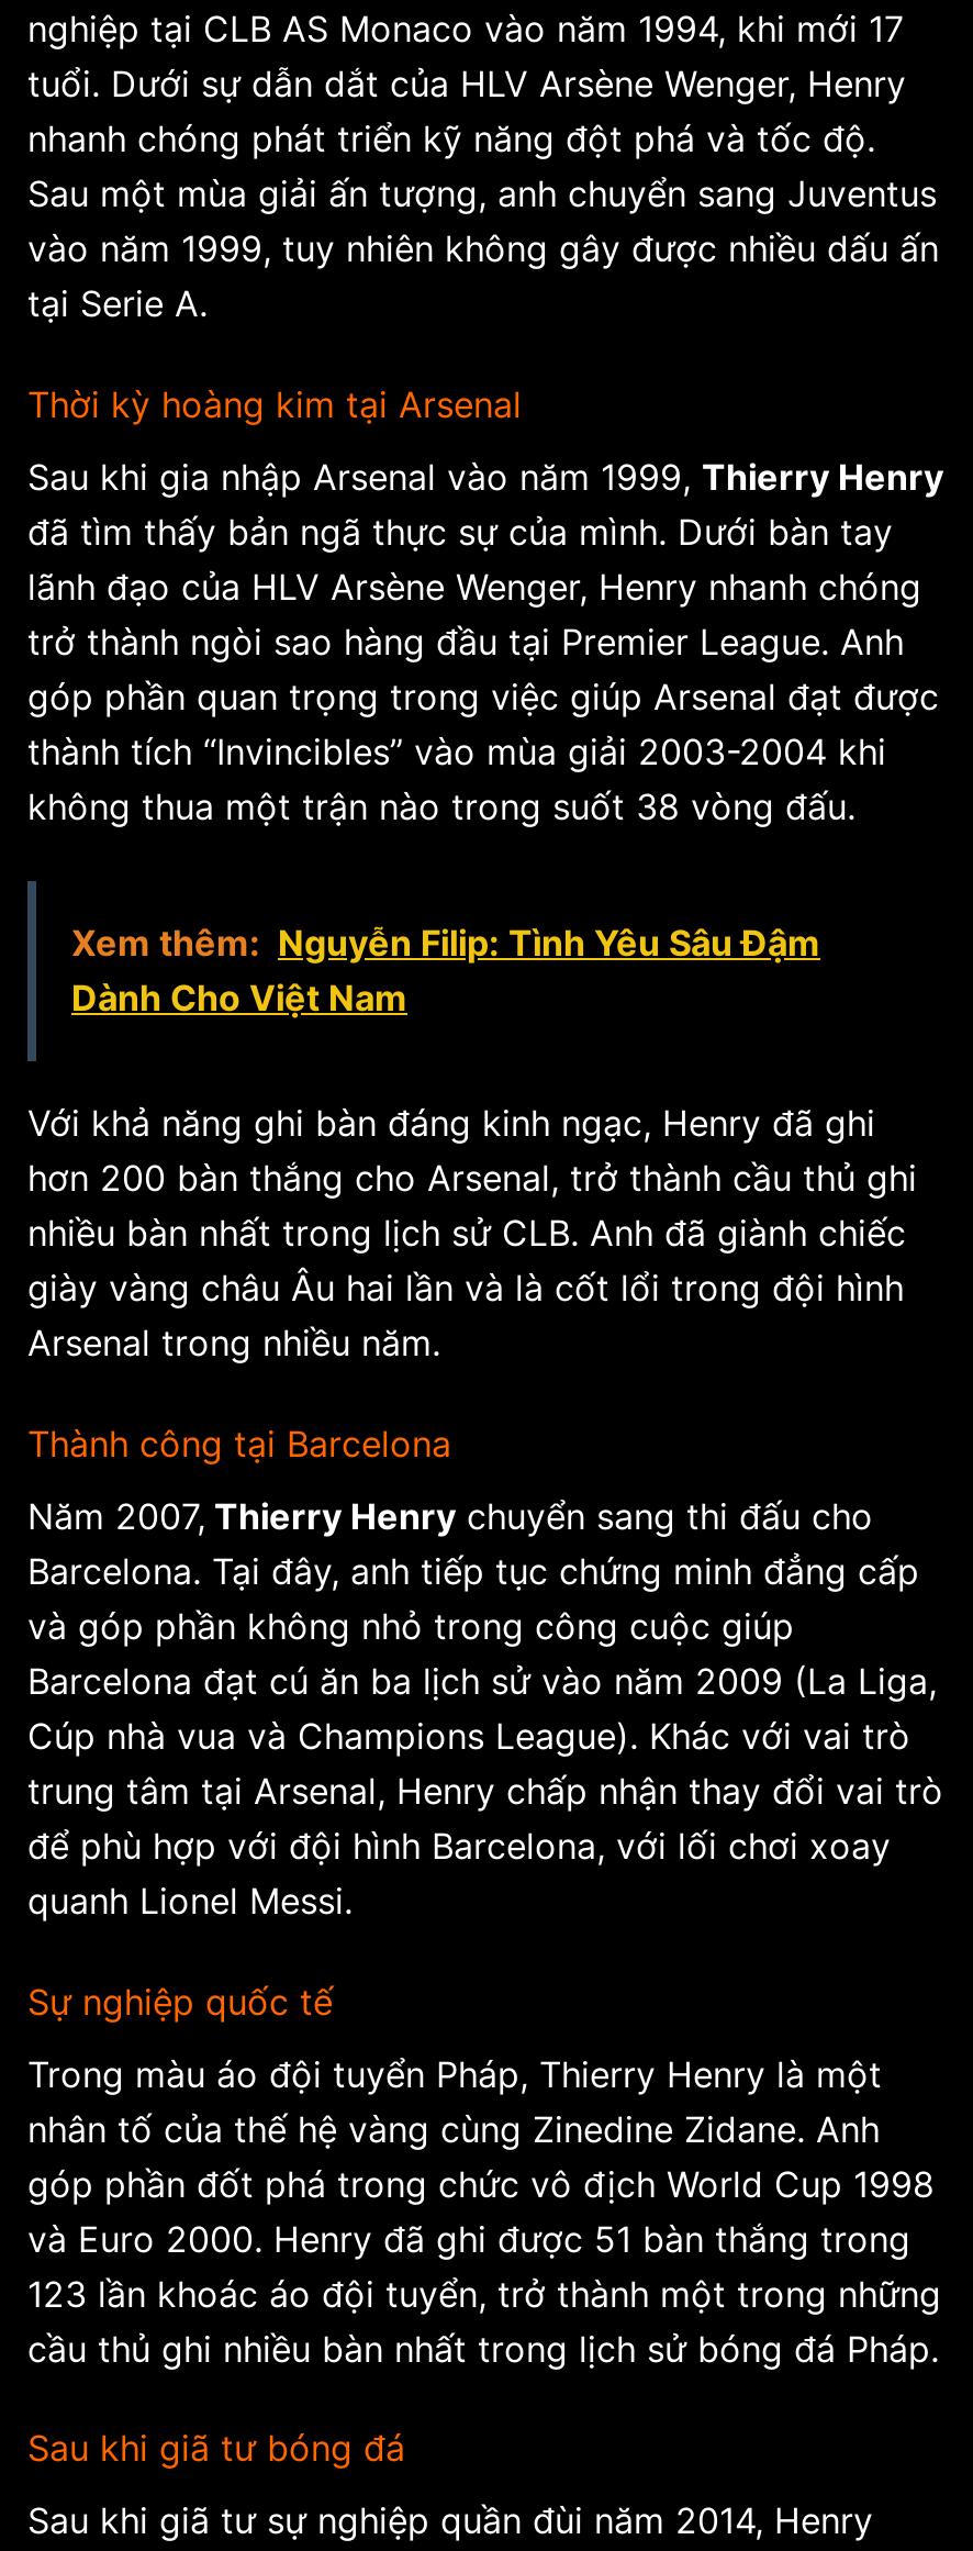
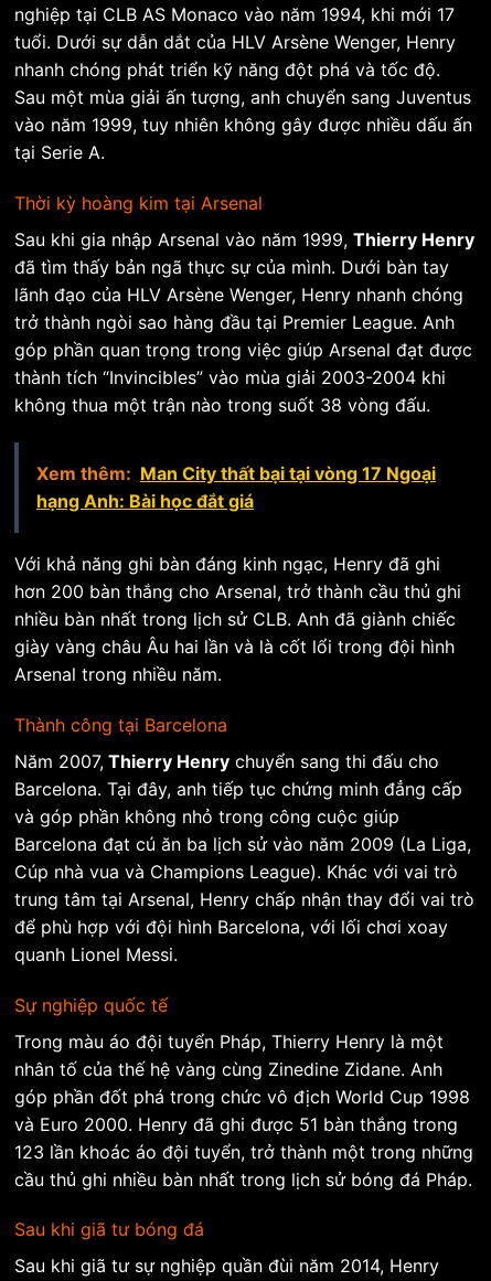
- Xem thêm: Nguyễn Filip: Tình Yêu Sâu Đậm
- Dành Cho Việt Nam
+ Xem thêm: Man City thất bại tại vòng 17 Ngoại
+ hạng Anh: Bài học đắt giá
